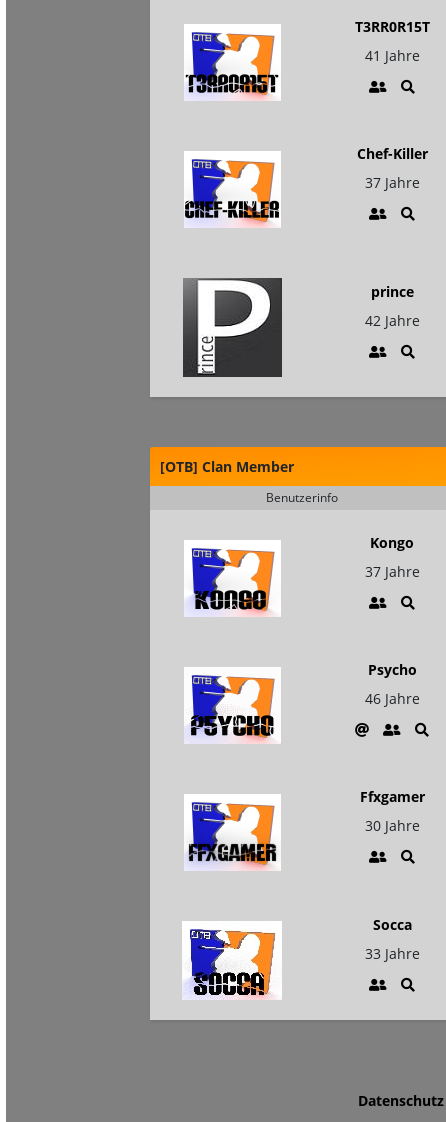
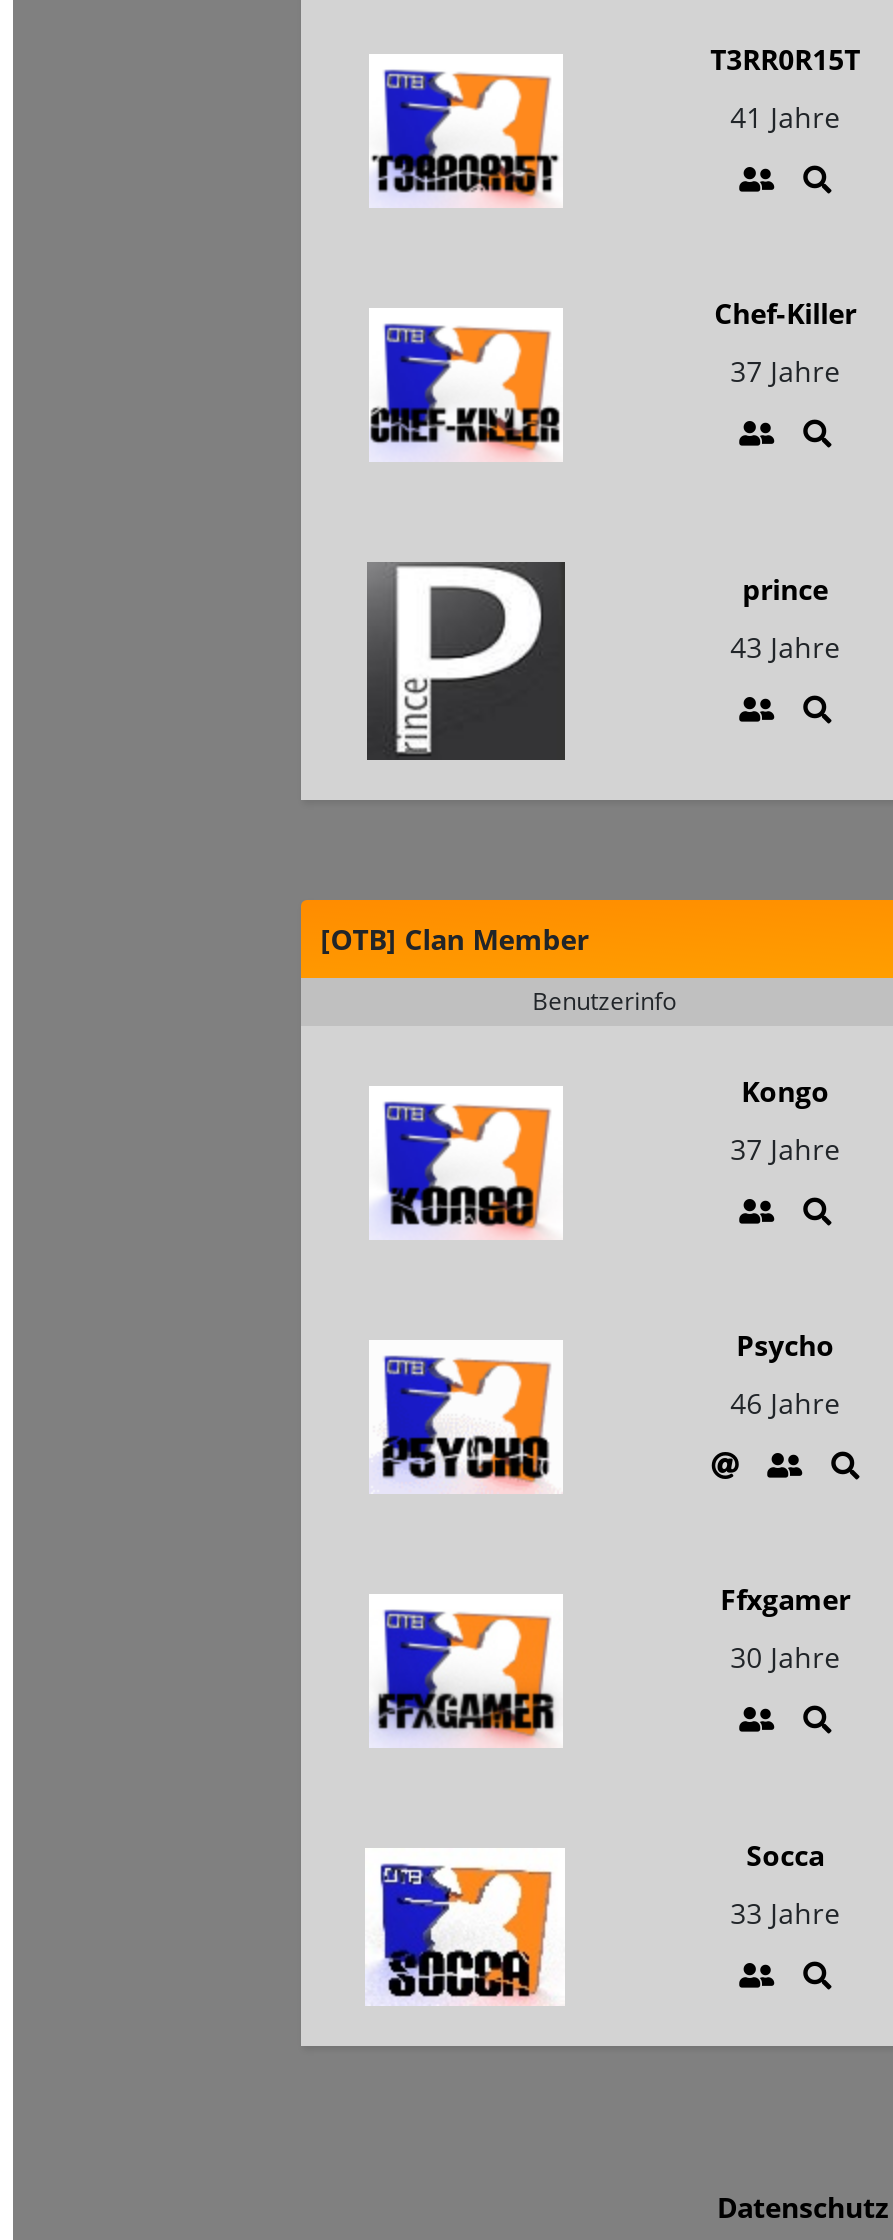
- 42 Jahre
+ 43 Jahre
